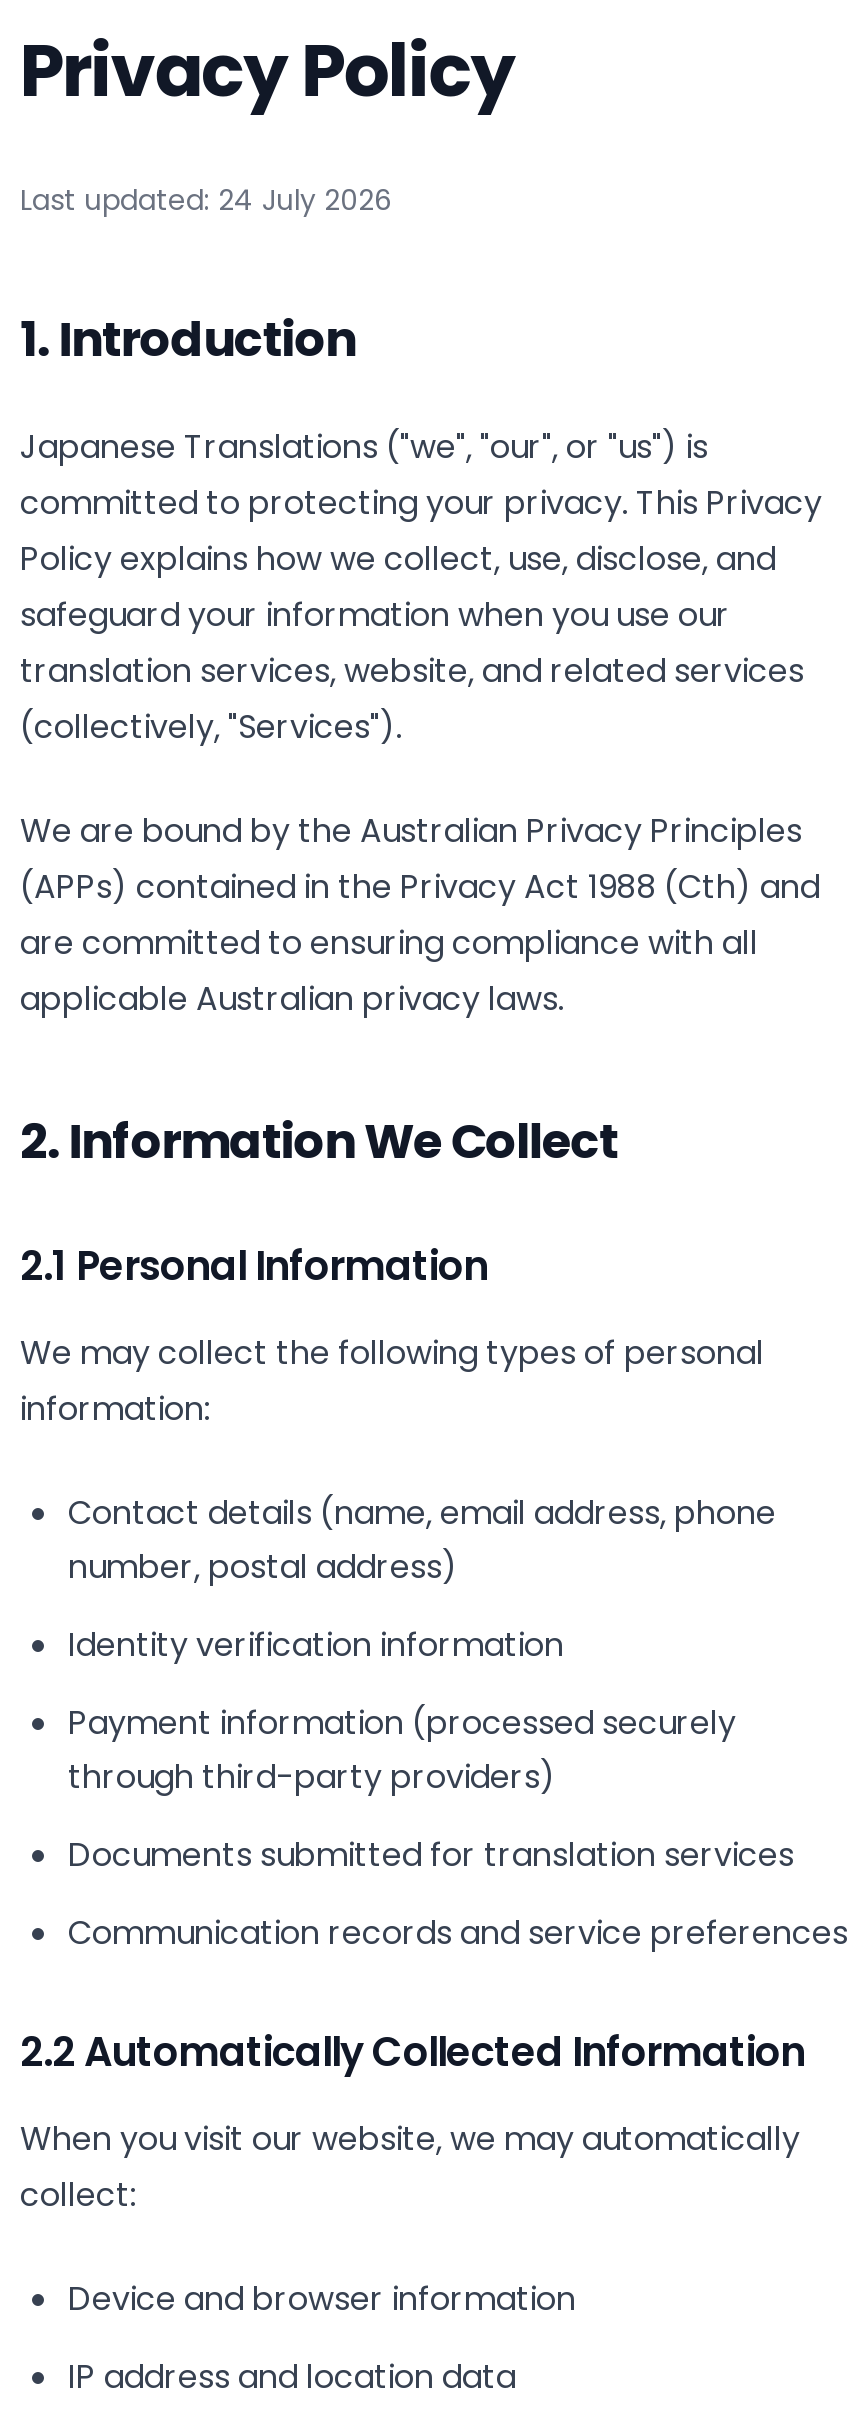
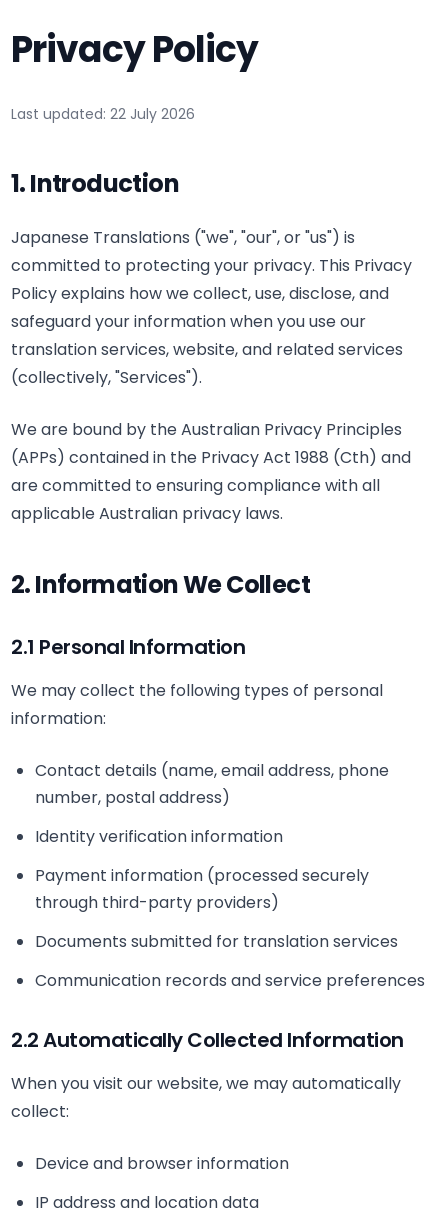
- Last updated: 24 July 2026
+ Last updated: 22 July 2026
